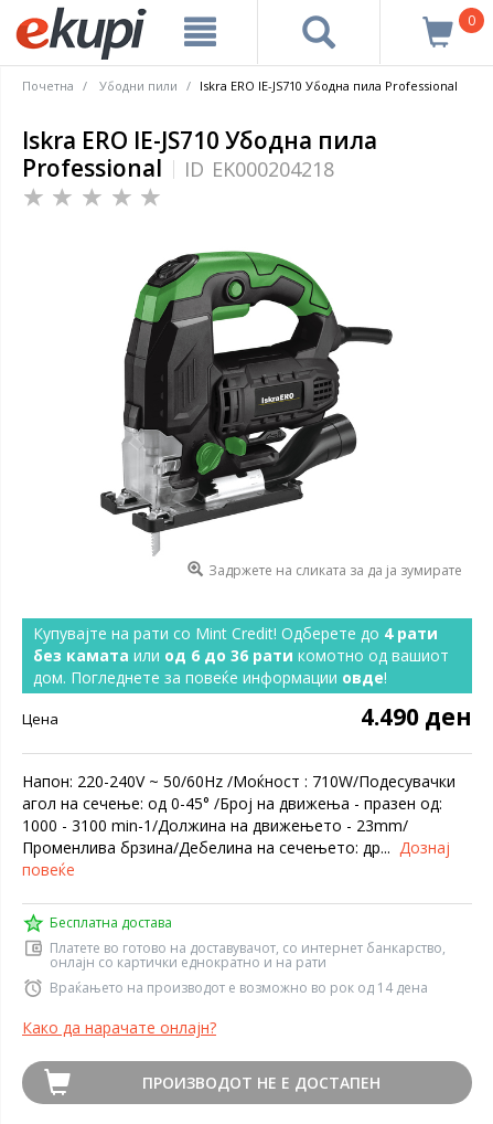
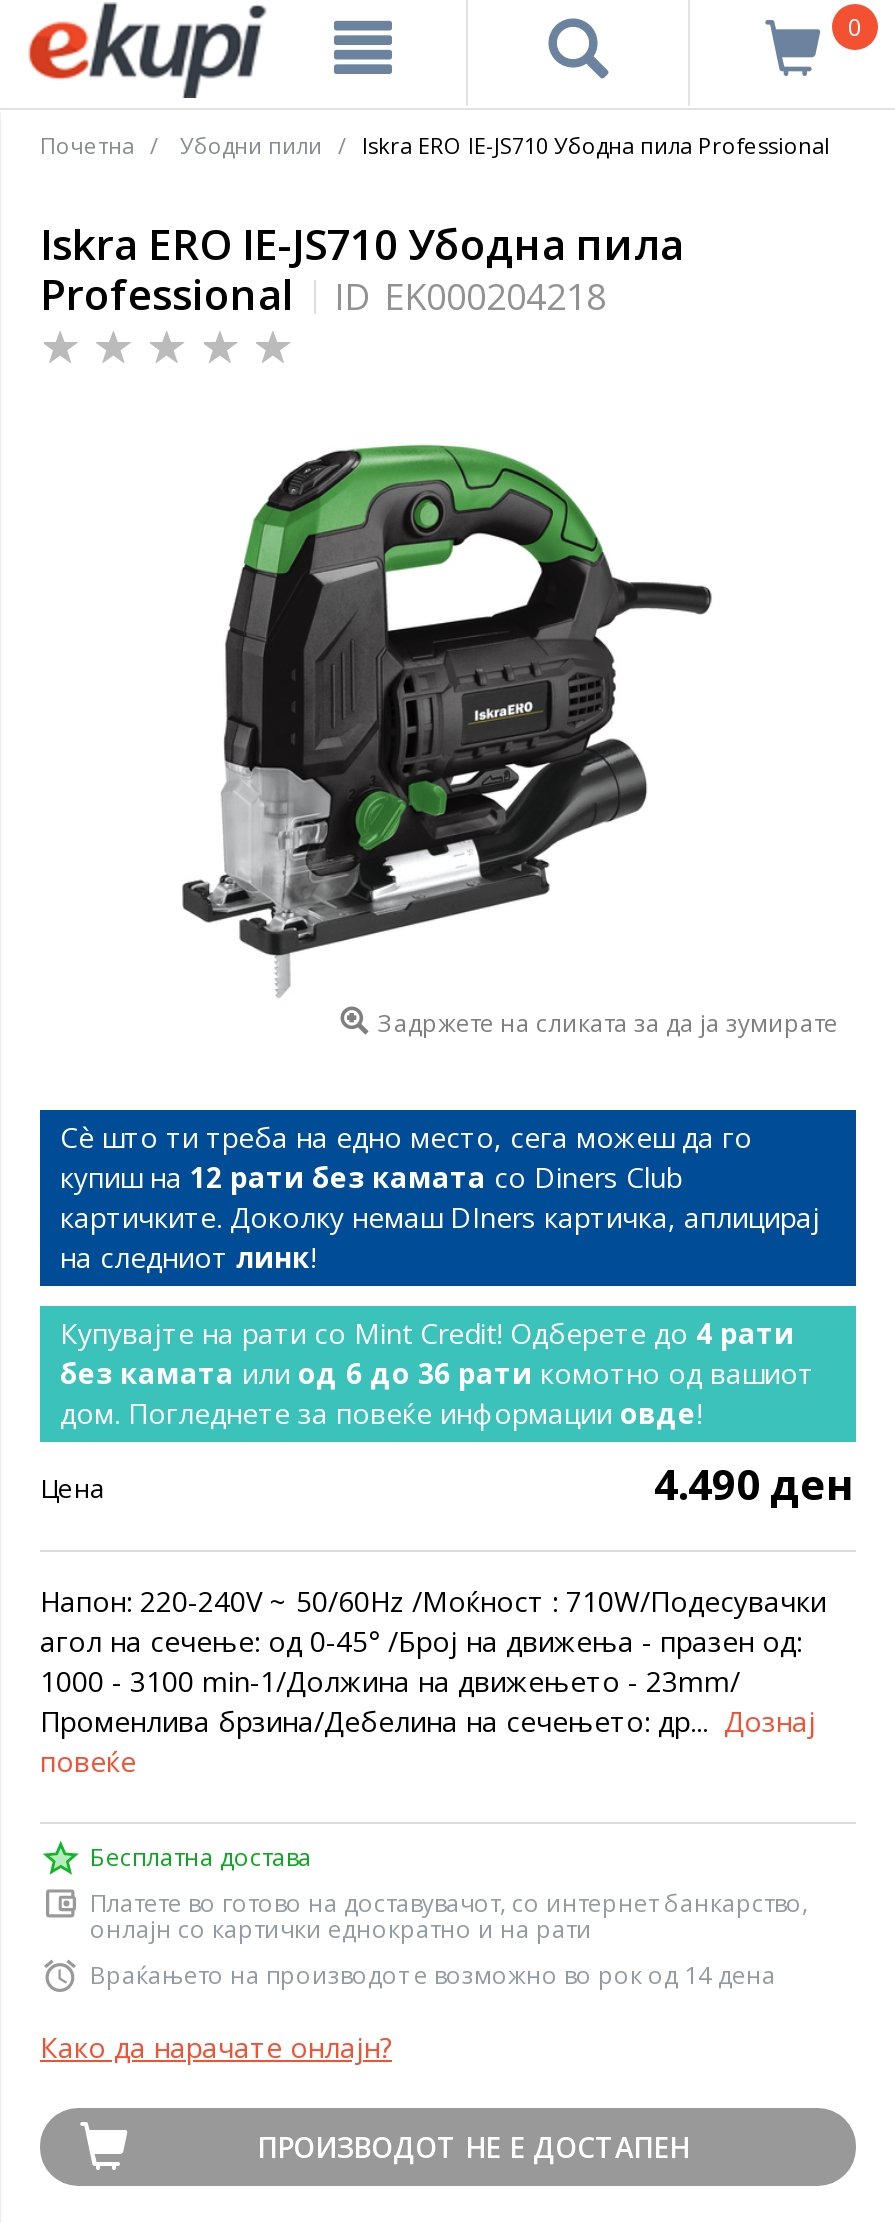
+ [image]
+ Сѐ што ти треба на едно место, сега можеш да го
+ купиш на 12 рати без камата со Diners Club
+ картичките. Доколку немаш DIners картичка, аплицирај
+ на следниот линк!
